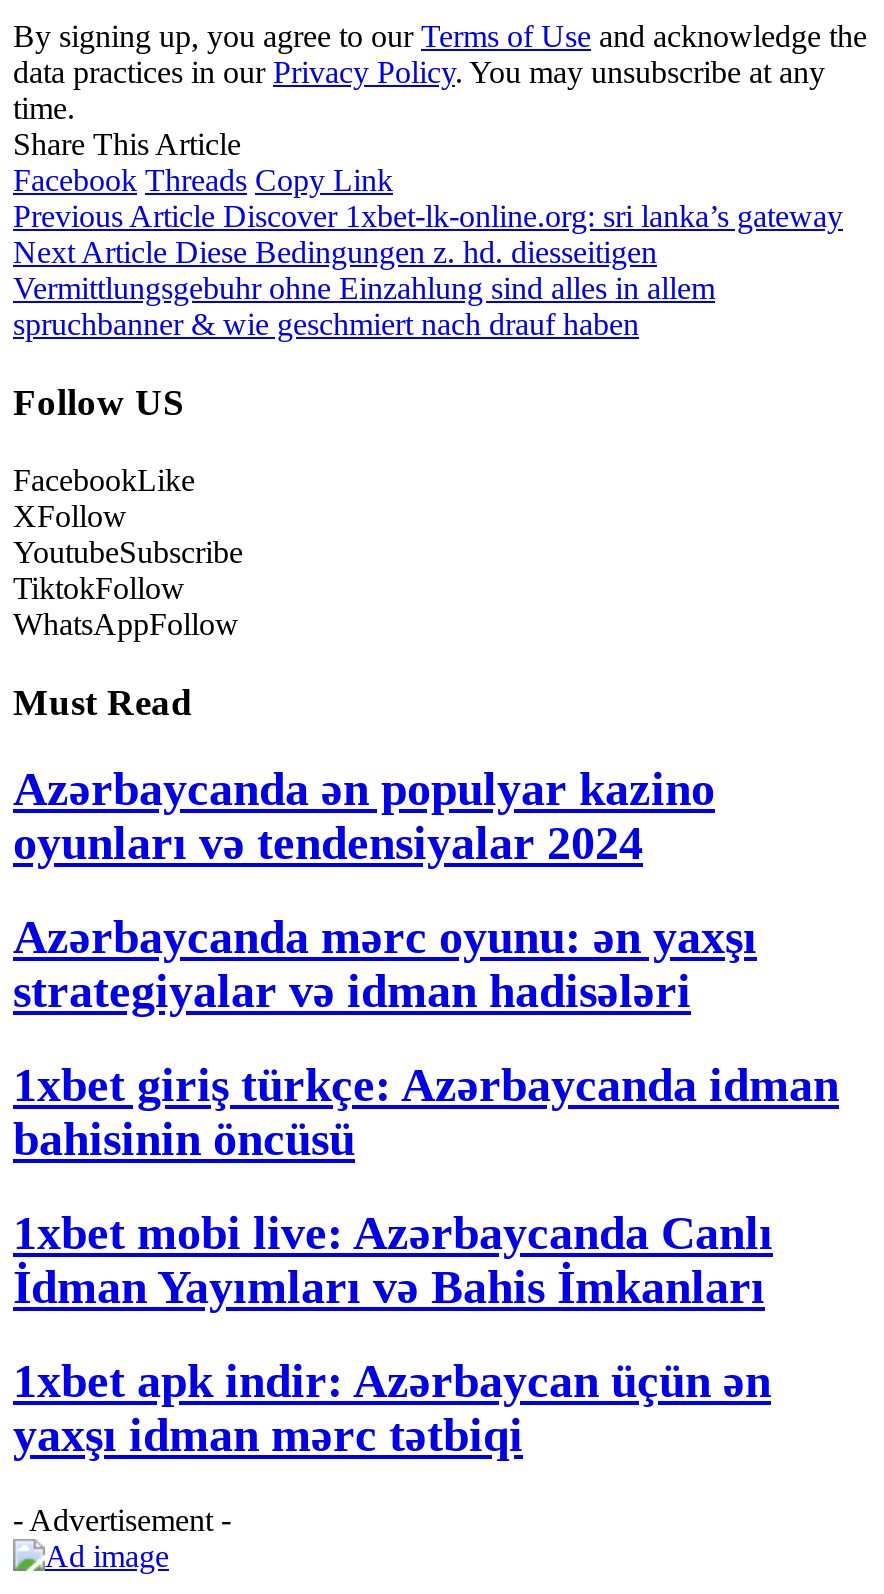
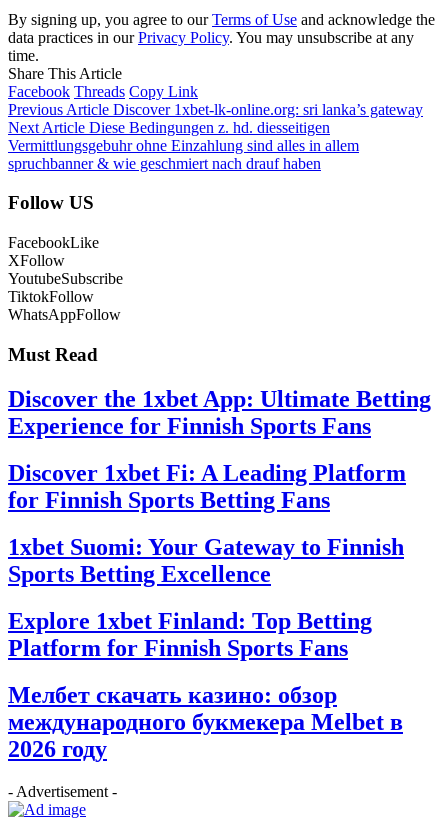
- Azərbaycanda ən populyar kazino
- oyunları və tendensiyalar 2024
+ Discover the 1xbet App: Ultimate Betting
+ Experience for Finnish Sports Fans

- Azərbaycanda mərc oyunu: ən yaxşı
- strategiyalar və idman hadisələri
+ Discover 1xbet Fi: A Leading Platform
+ for Finnish Sports Betting Fans

- 1xbet giriş türkçe: Azərbaycanda idman
- bahisinin öncüsü
+ 1xbet Suomi: Your Gateway to Finnish
+ Sports Betting Excellence

- 1xbet mobi live: Azərbaycanda Canlı
- İdman Yayımları və Bahis İmkanları
+ Explore 1xbet Finland: Top Betting
+ Platform for Finnish Sports Fans

- 1xbet apk indir: Azərbaycan üçün ən
- yaxşı idman mərc tətbiqi
+ Мелбет скачать казино: обзор
+ международного букмекера Melbet в
+ 2026 году
